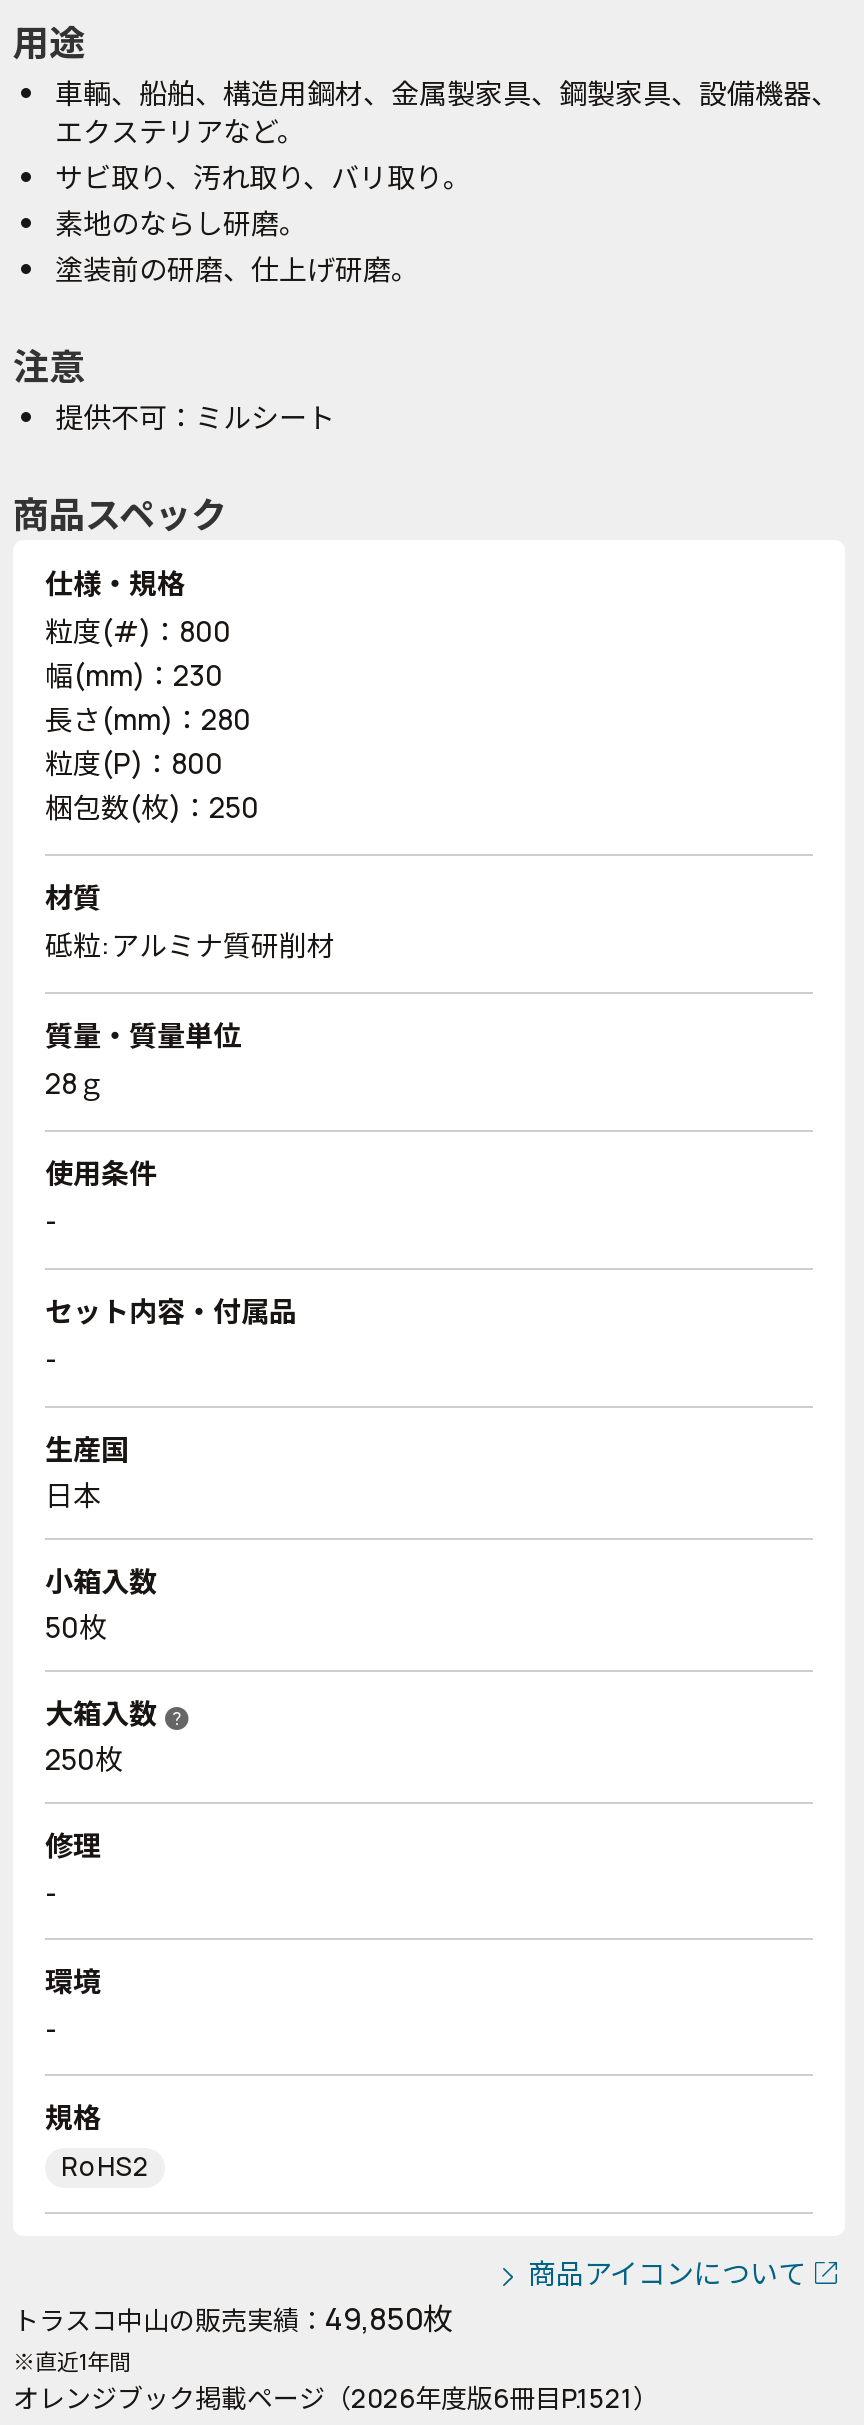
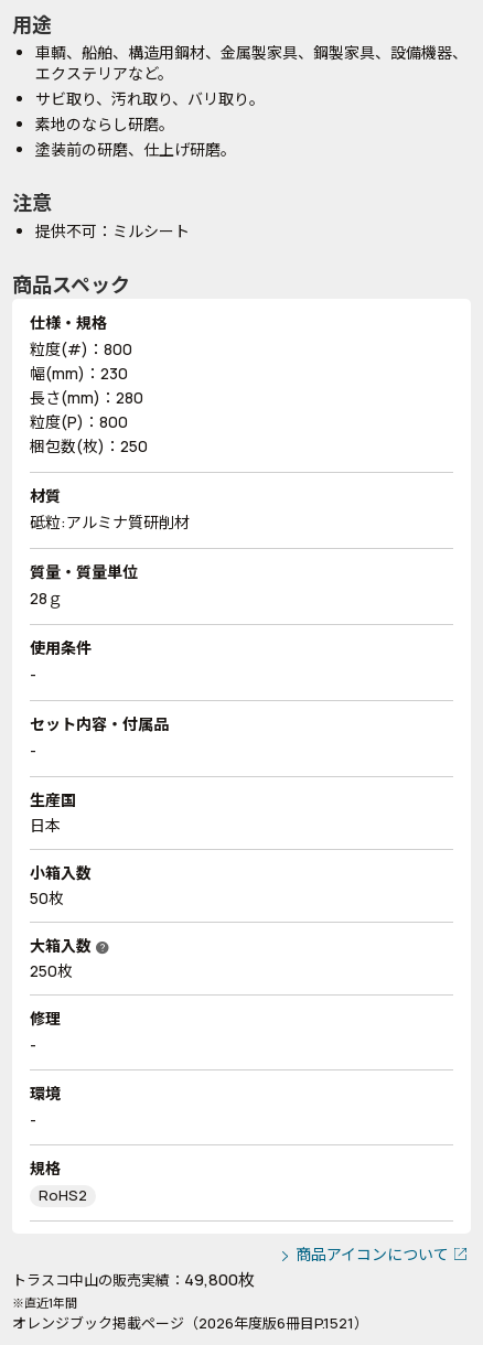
- トラスコ中山の販売実績：49,850枚
+ トラスコ中山の販売実績：49,800枚
